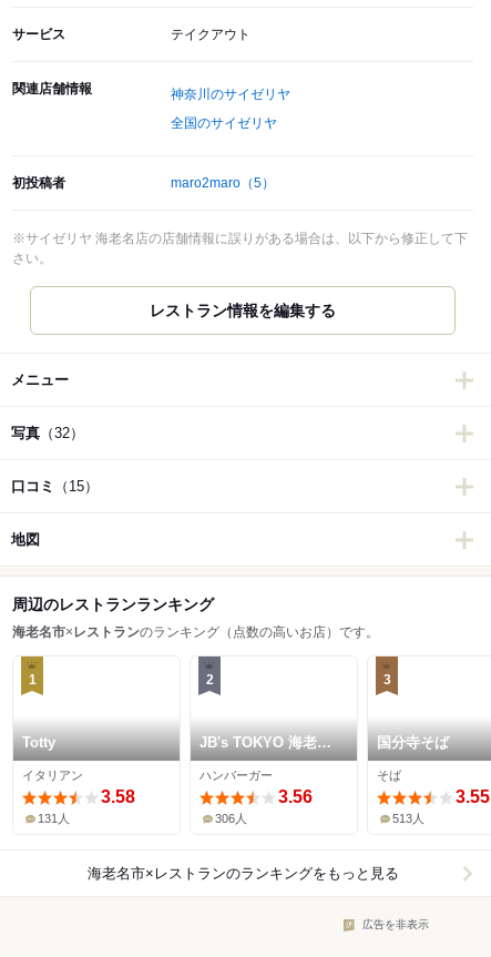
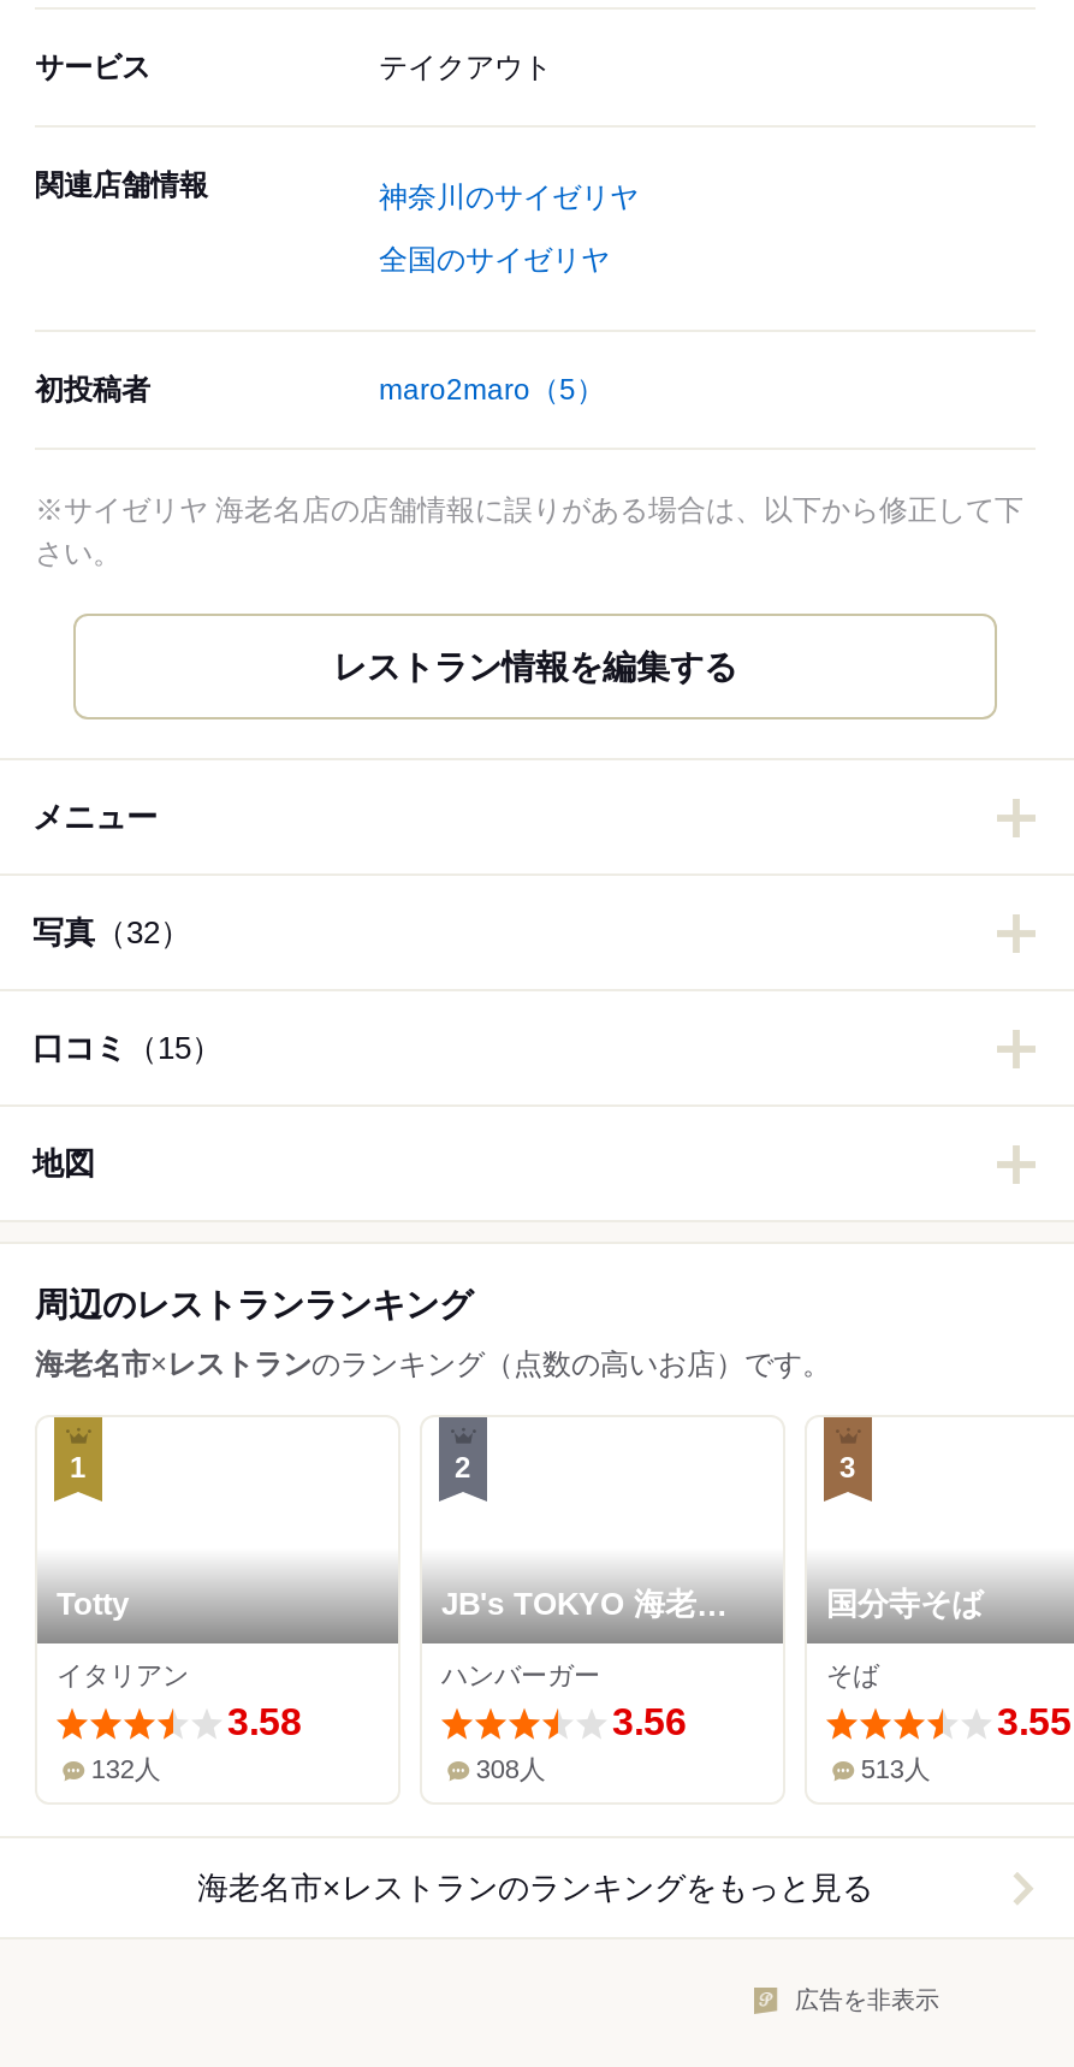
- 131人
+ 132人

- 306人
+ 308人
